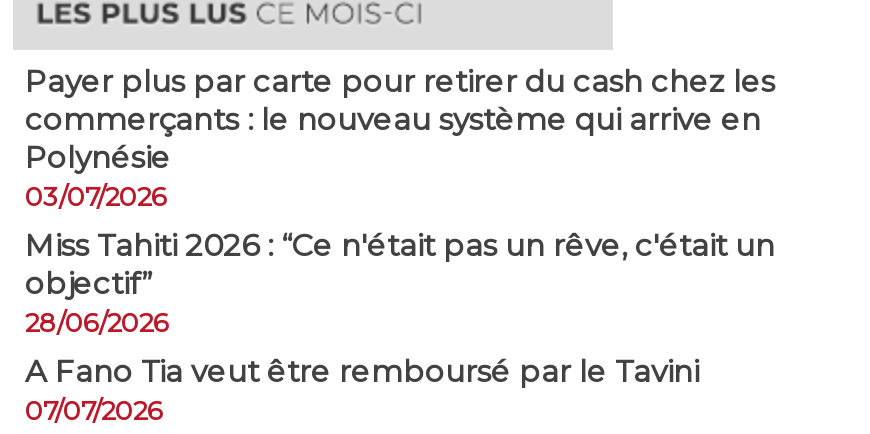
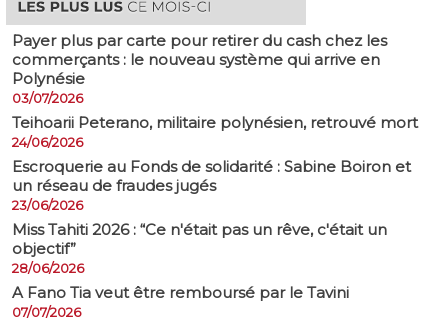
+ Teihoarii Peterano, militaire polynésien, retrouvé mort
+ 24/06/2026
+ Escroquerie au Fonds de solidarité : Sabine Boiron et
+ un réseau de fraudes jugés
+ 23/06/2026
